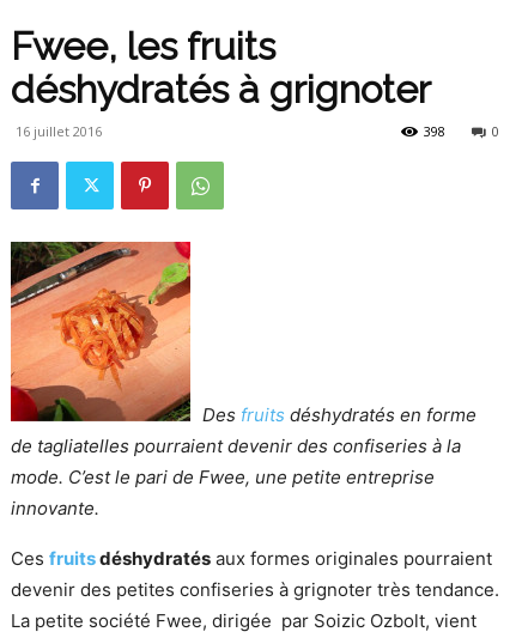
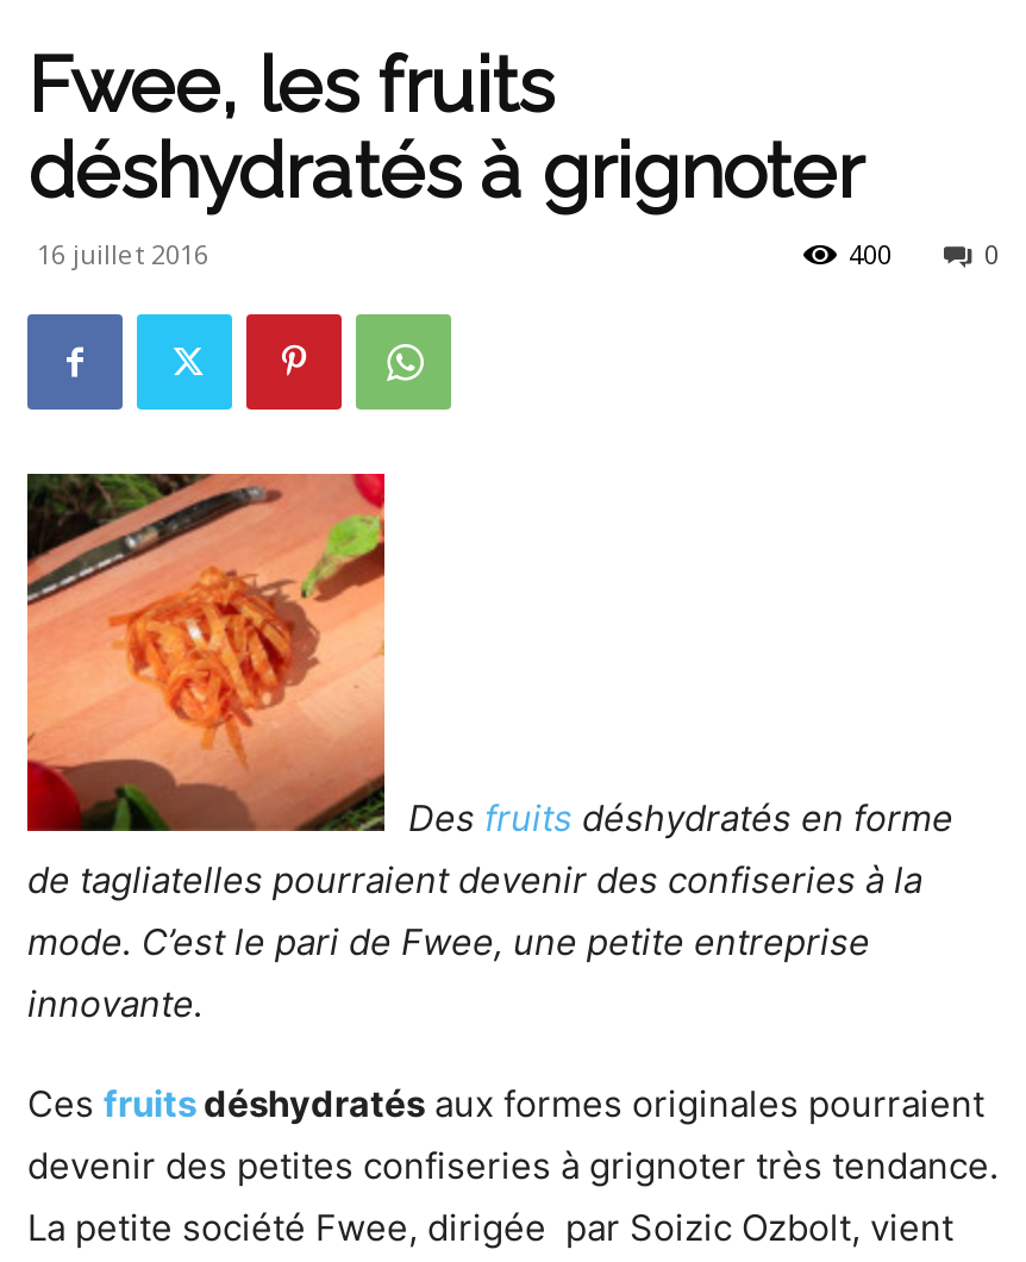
- 398
+ 400
